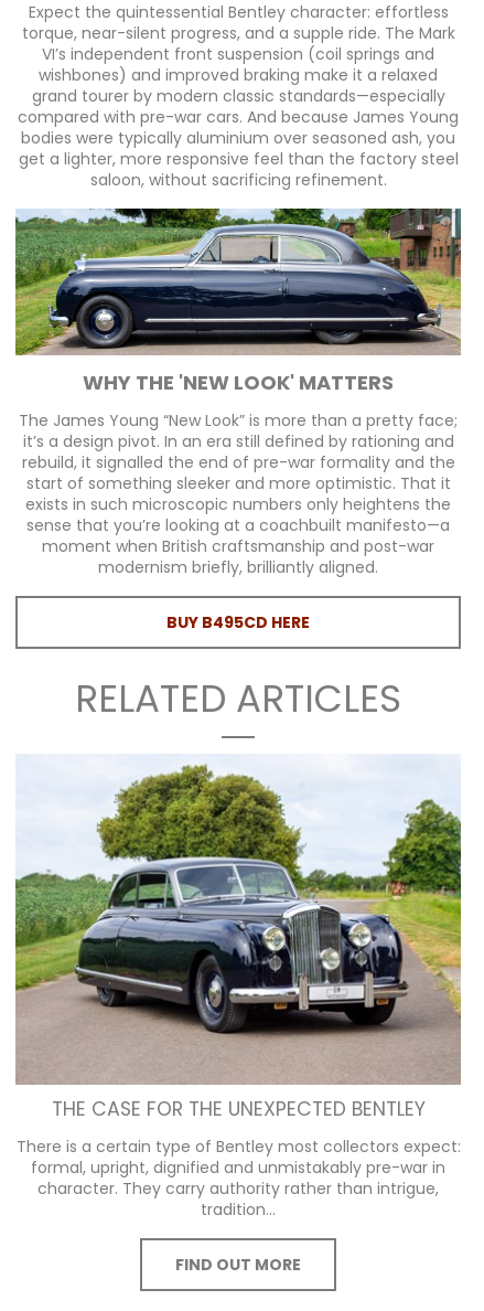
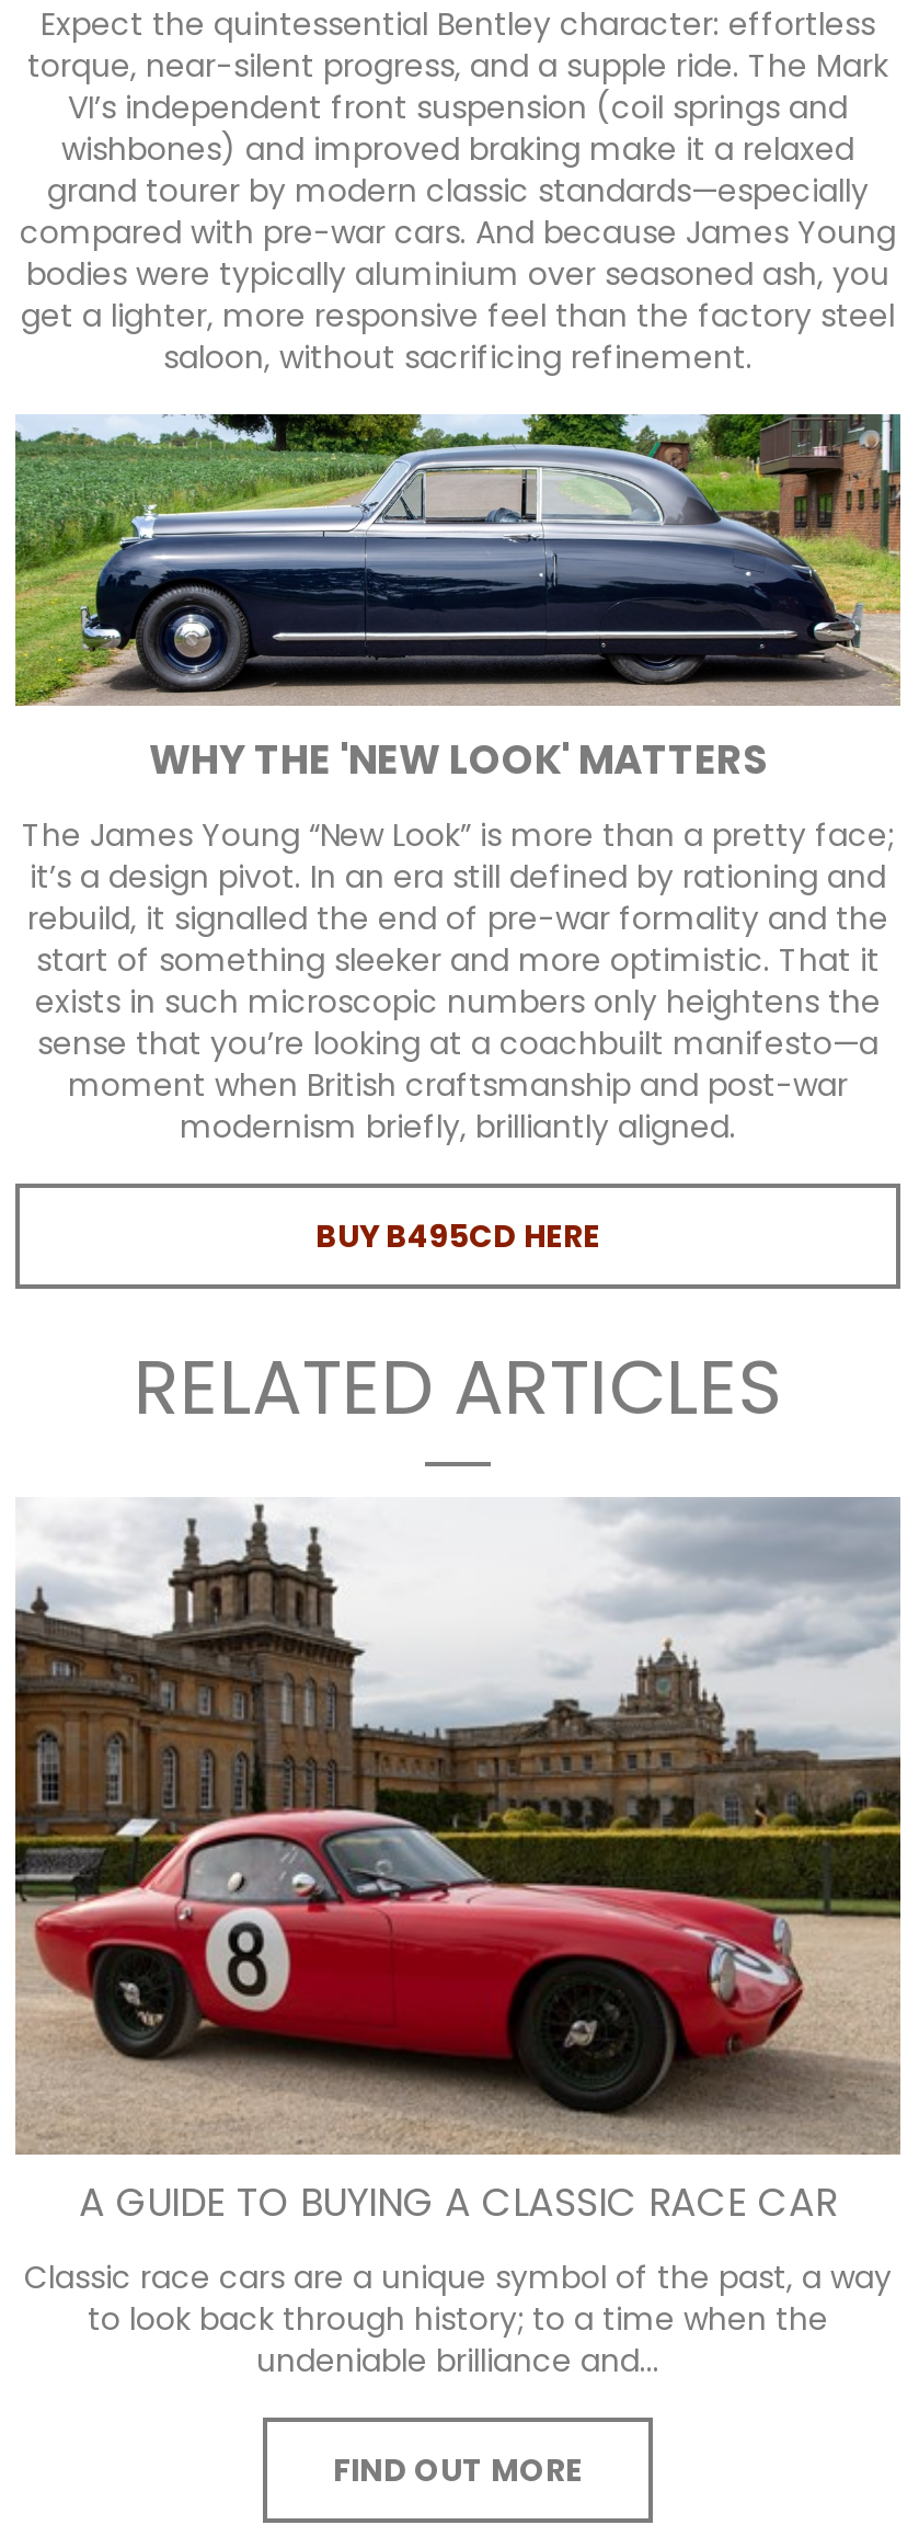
- [image]
- THE CASE FOR THE UNEXPECTED BENTLEY
+ [image]
+ A GUIDE TO BUYING A CLASSIC RACE CAR

- There is a certain type of Bentley most collectors expect:
- formal, upright, dignified and unmistakably pre-war in
- character. They carry authority rather than intrigue,
- tradition...
+ Classic race cars are a unique symbol of the past, a way
+ to look back through history; to a time when the
+ undeniable brilliance and...
